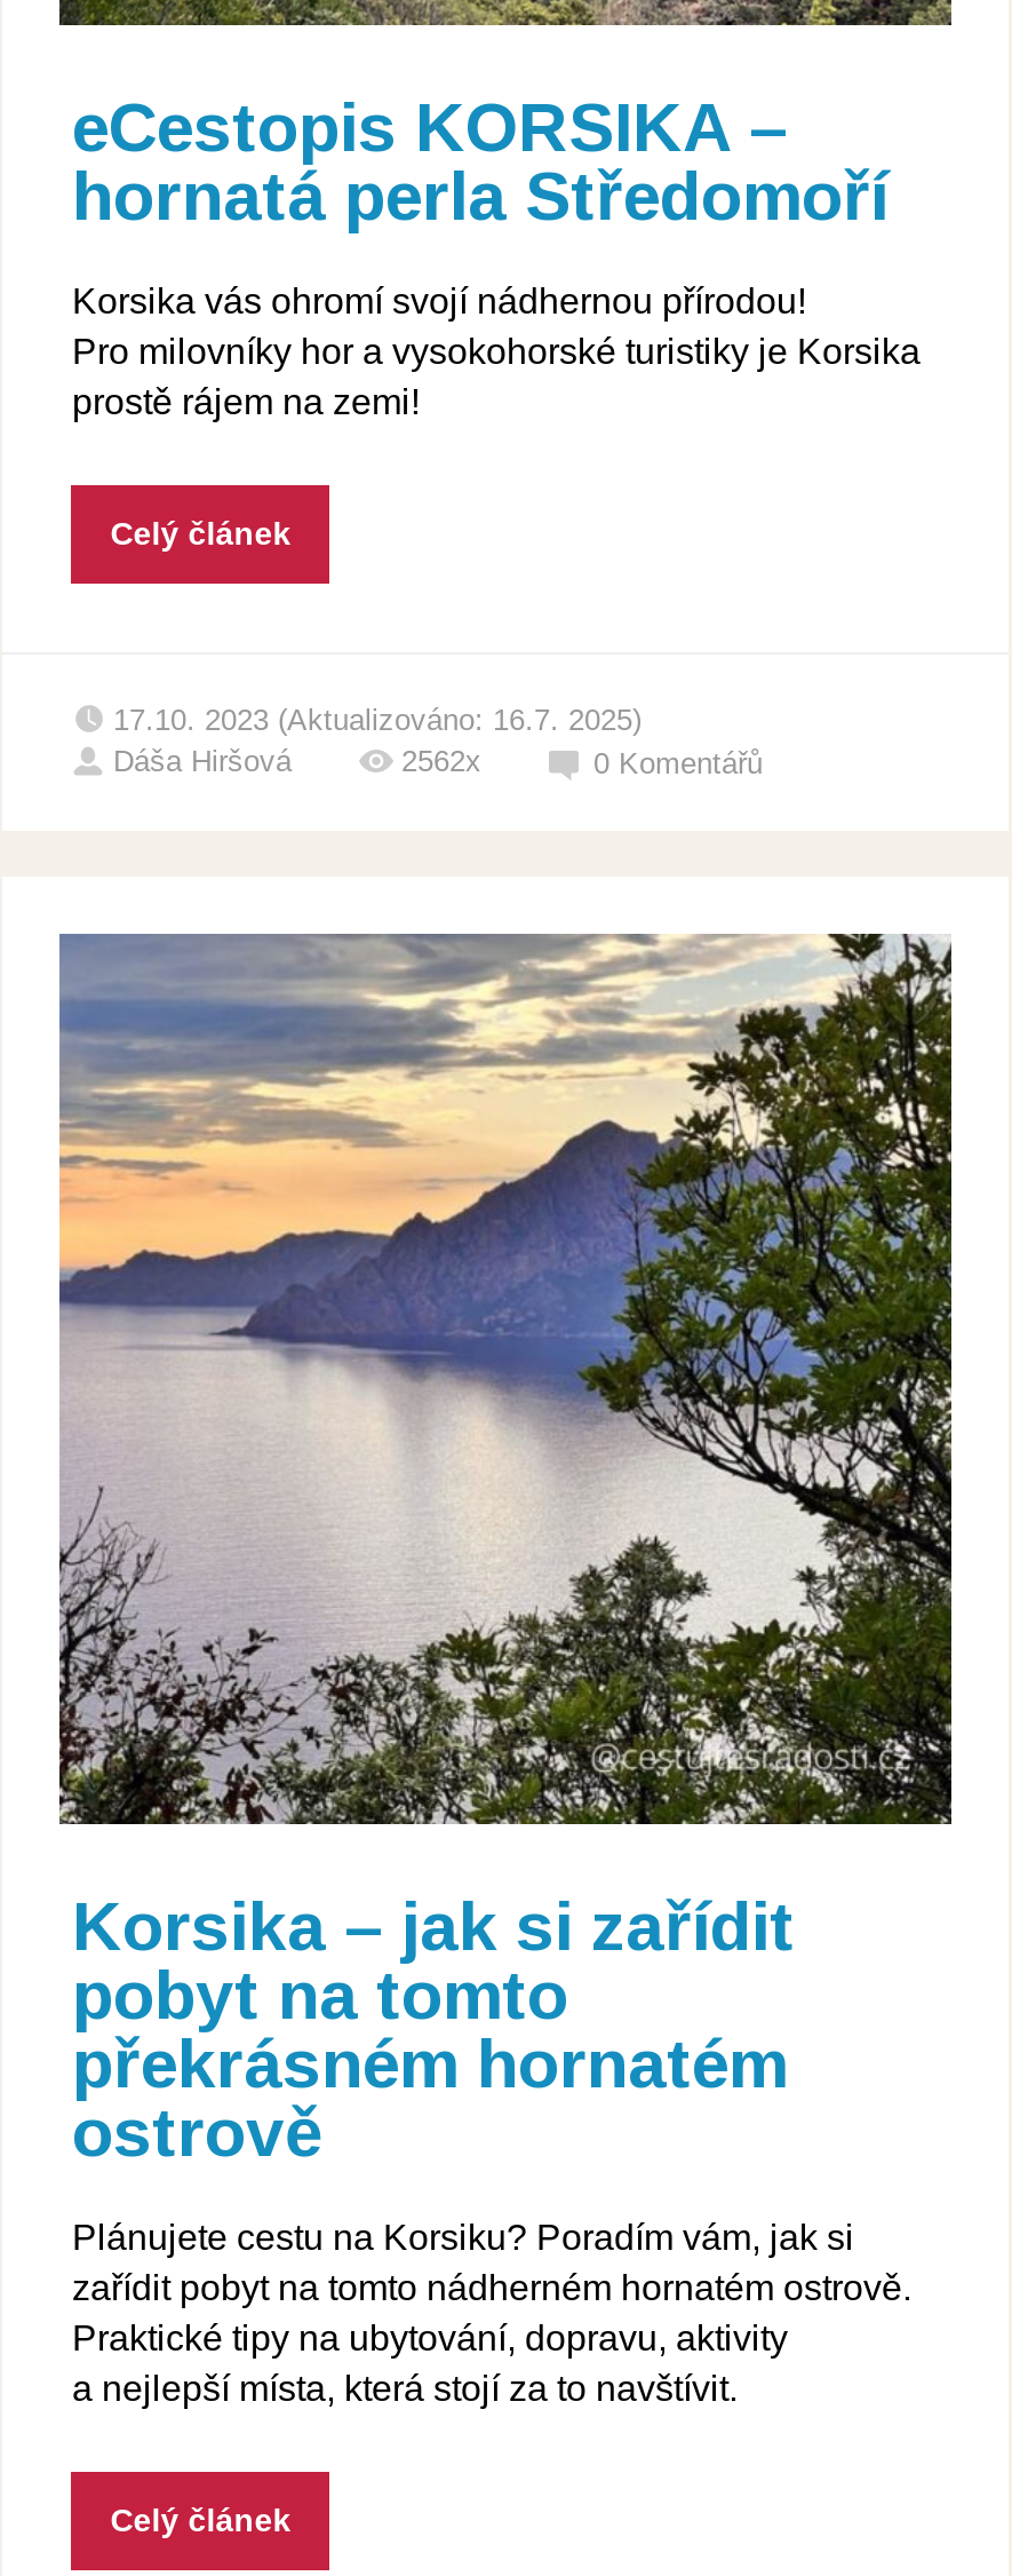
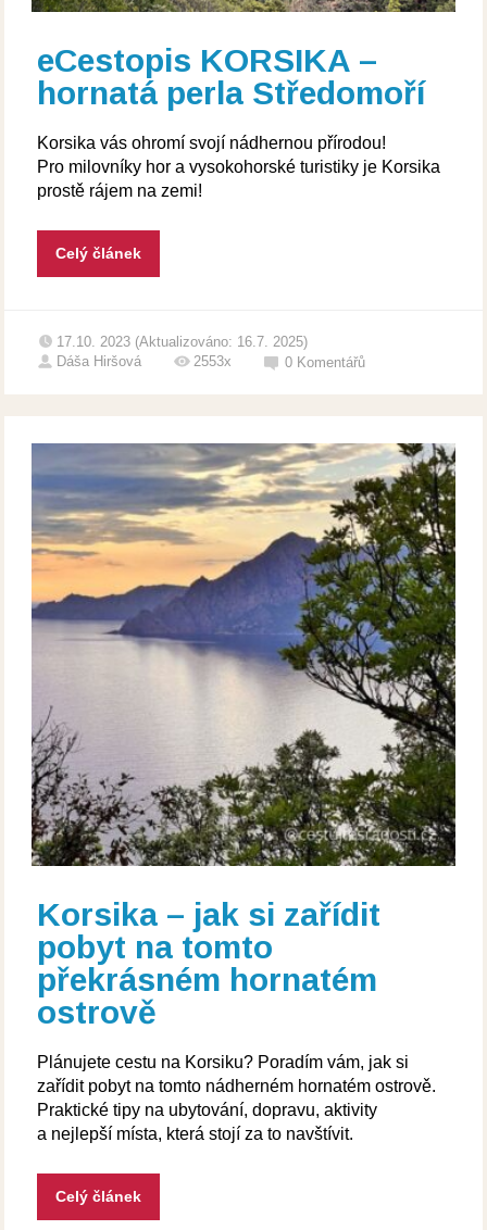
- 2562x
+ 2553x
